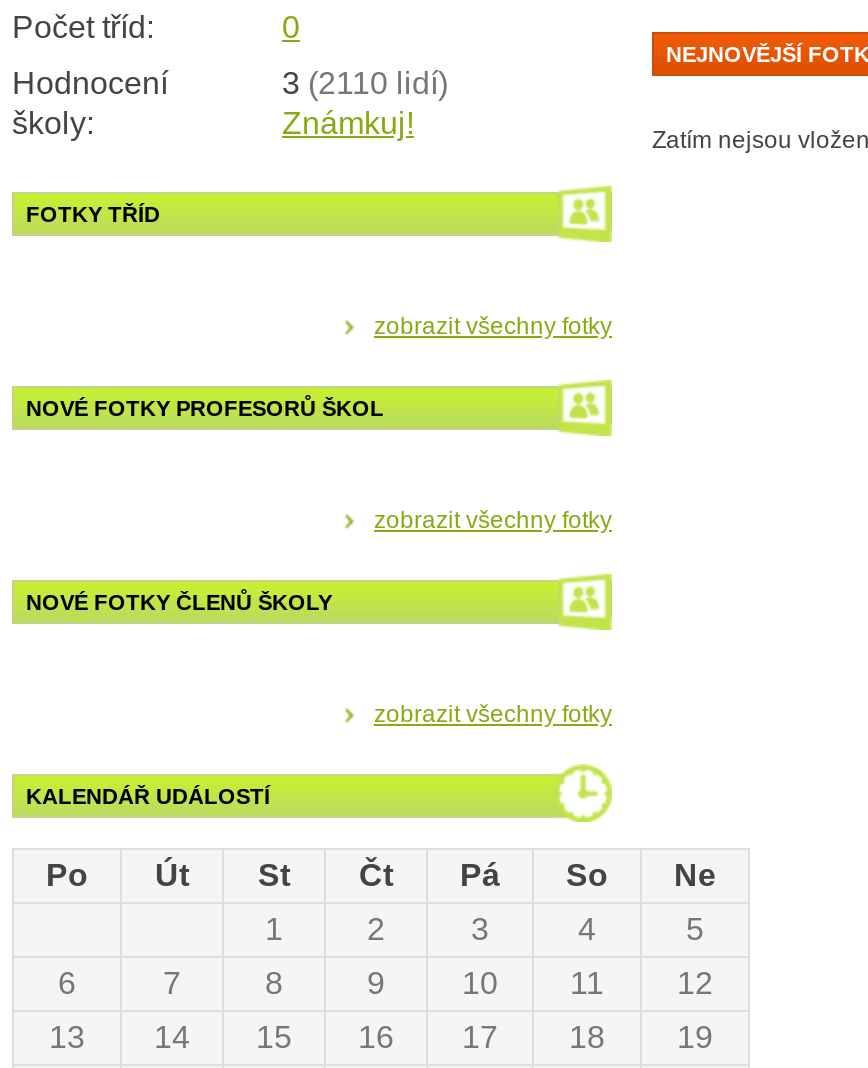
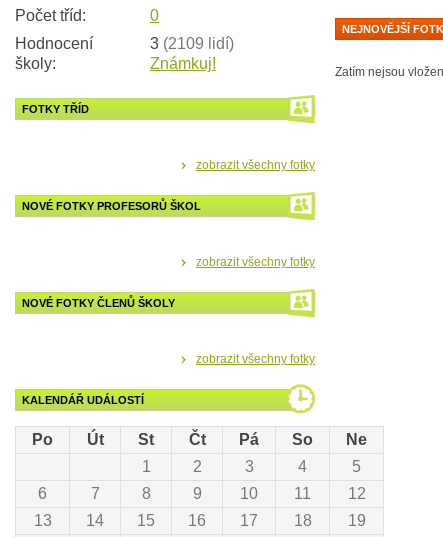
- 3 (2110 lidí)
+ 3 (2109 lidí)
